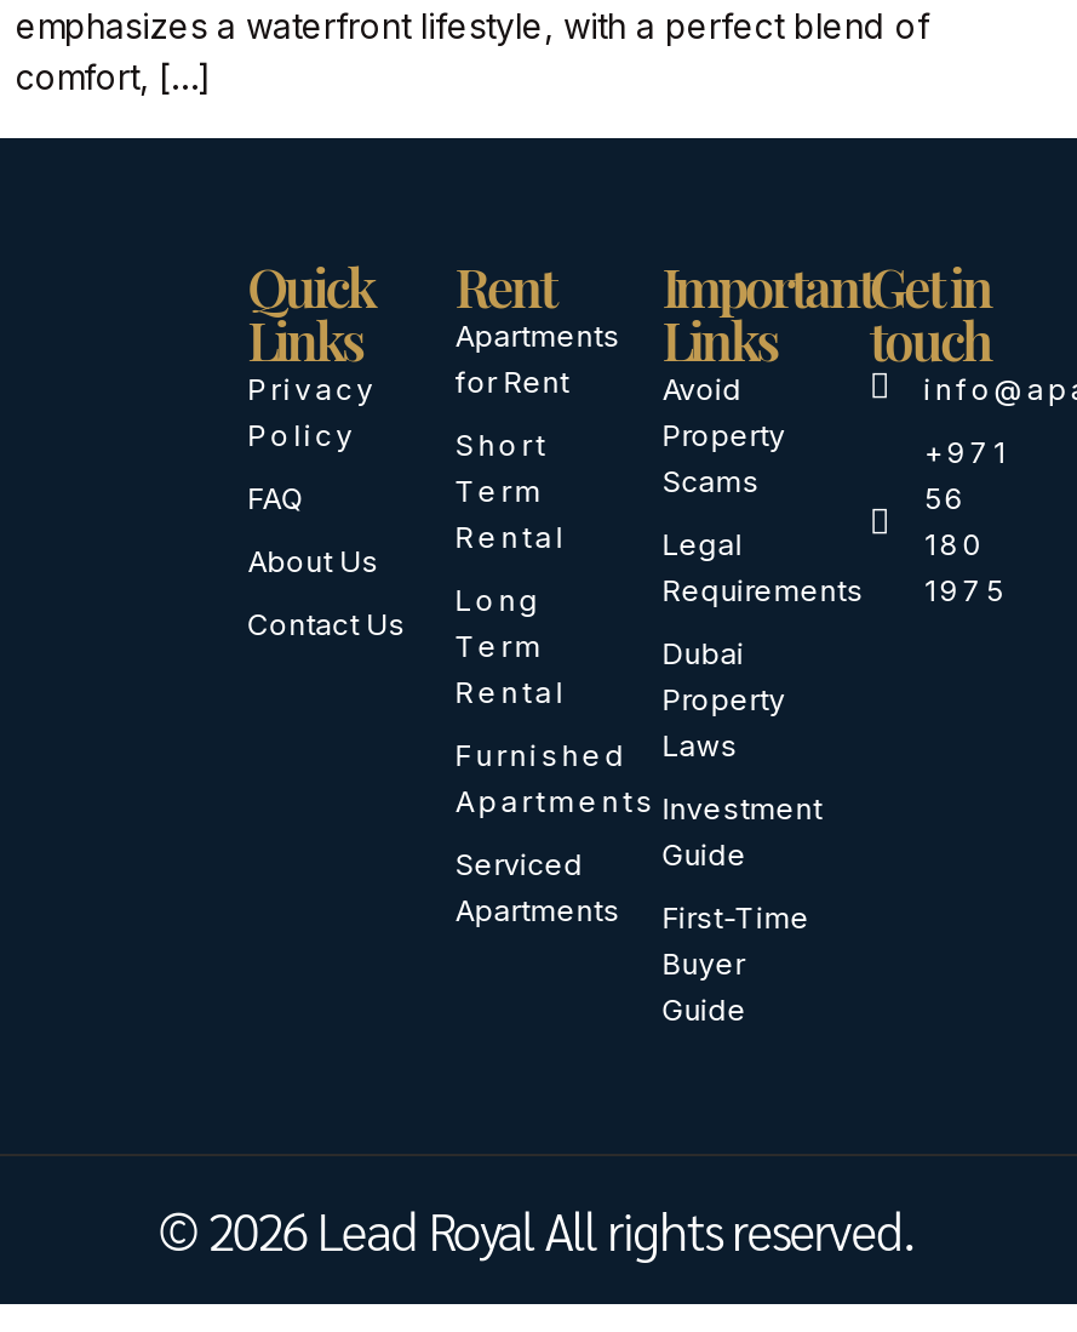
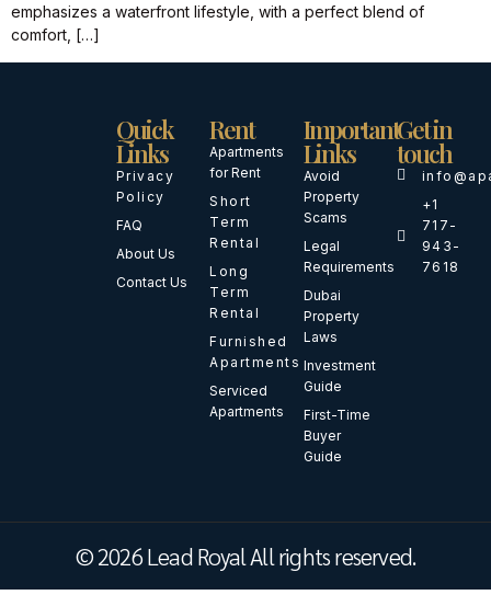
- +971
+ +1

- 56
+ 717-

- 180
+ 943-

- Requirements 1975
+ Requirements 7618
